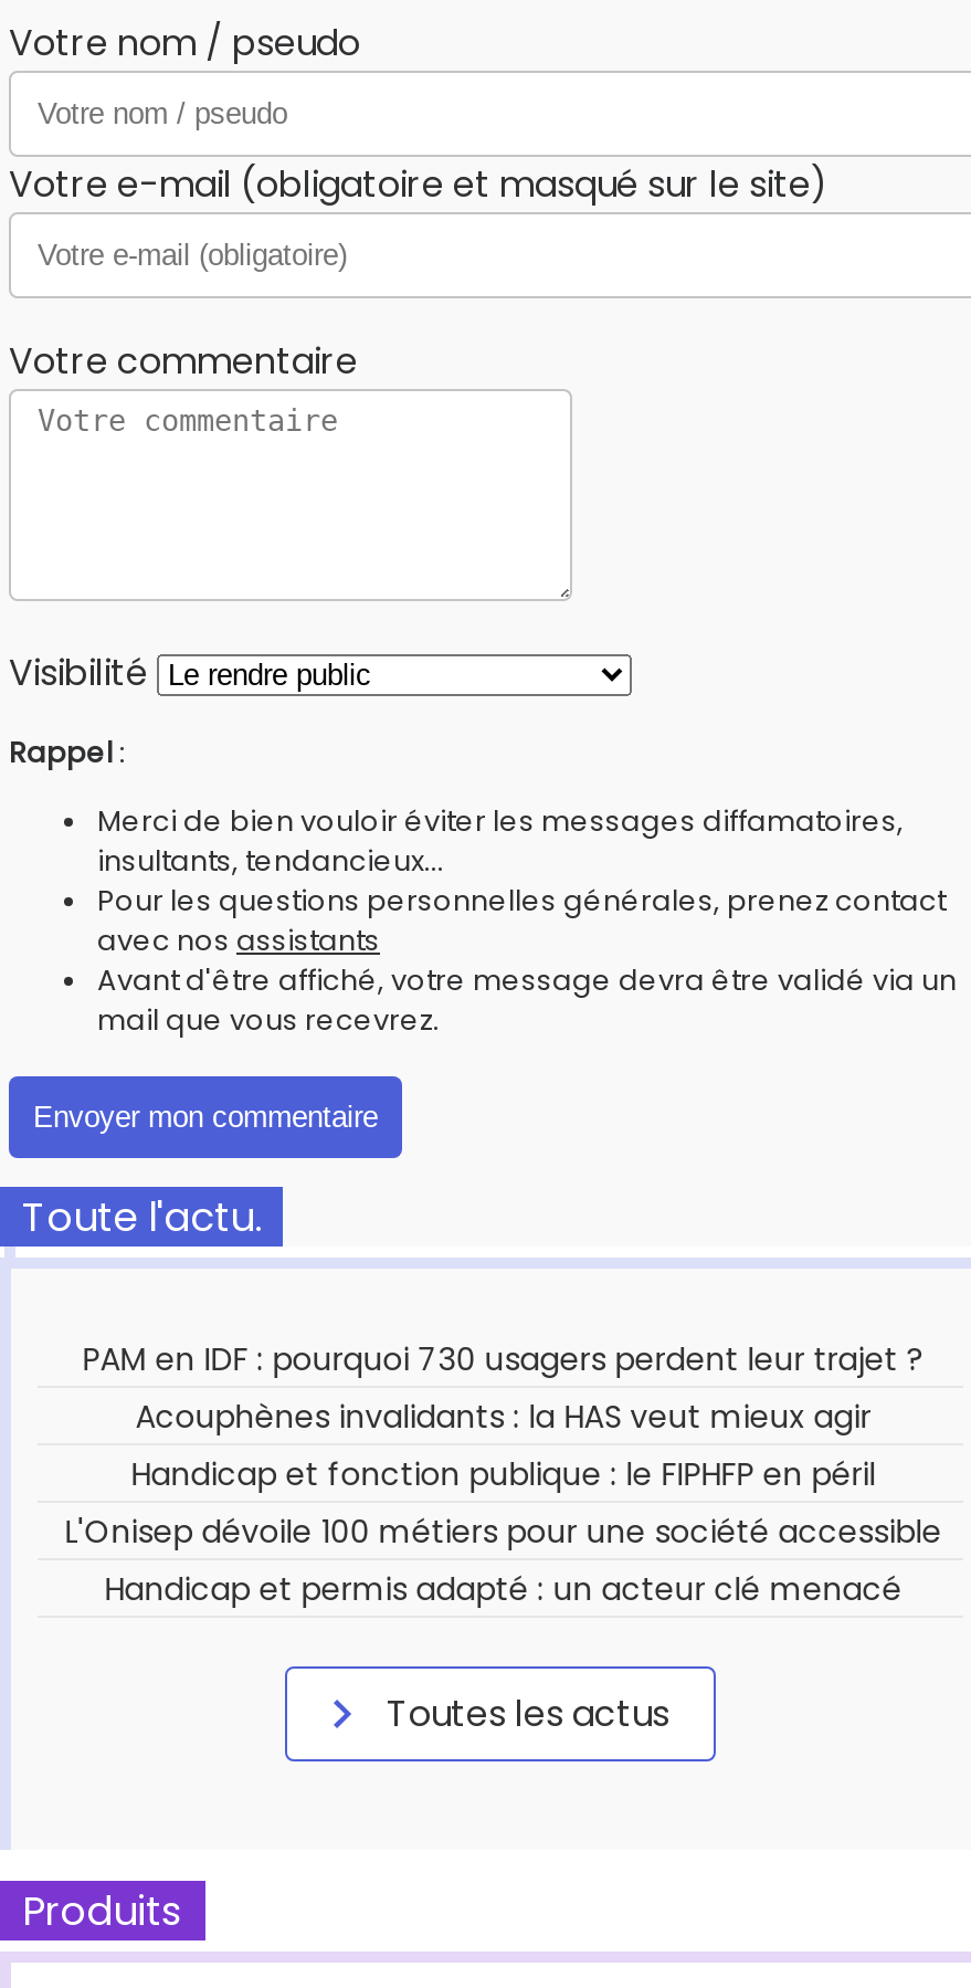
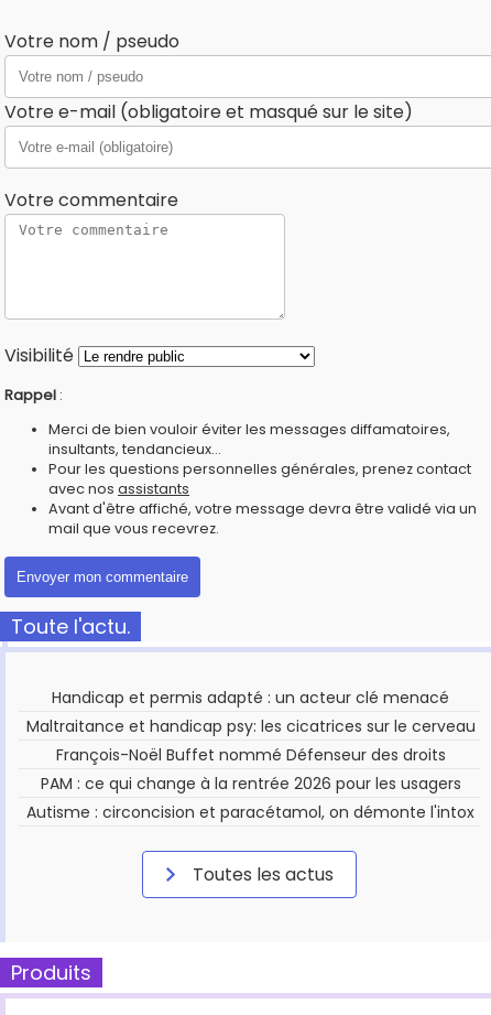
- PAM en IDF : pourquoi 730 usagers perdent leur trajet ?
- Acouphènes invalidants : la HAS veut mieux agir
- Handicap et fonction publique : le FIPHFP en péril
- L'Onisep dévoile 100 métiers pour une société accessible

moved up: Handicap et permis adapté : un acteur clé menacé

+ Maltraitance et handicap psy: les cicatrices sur le cerveau
+ François-Noël Buffet nommé Défenseur des droits
+ PAM : ce qui change à la rentrée 2026 pour les usagers
+ Autisme : circoncision et paracétamol, on démonte l'intox
